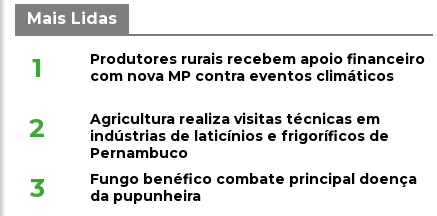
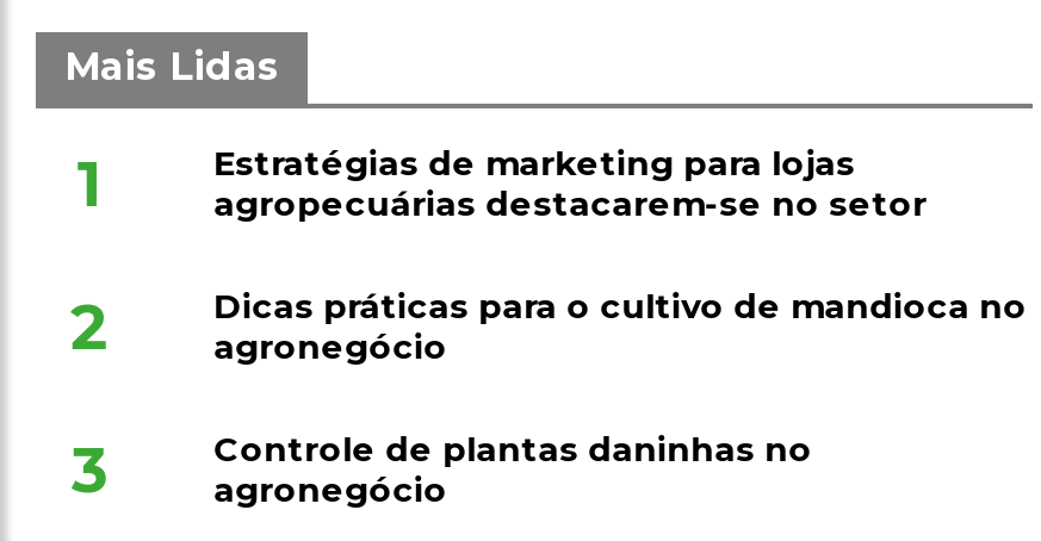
- Produtores rurais recebem apoio financeiro
- com nova MP contra eventos climáticos
+ Estratégias de marketing para lojas
+ agropecuárias destacarem-se no setor

- Agricultura realiza visitas técnicas em
- indústrias de laticínios e frigoríficos de
- Pernambuco
+ Dicas práticas para o cultivo de mandioca no
+ agronegócio

- Fungo benéfico combate principal doença
- da pupunheira
+ Controle de plantas daninhas no
+ agronegócio
